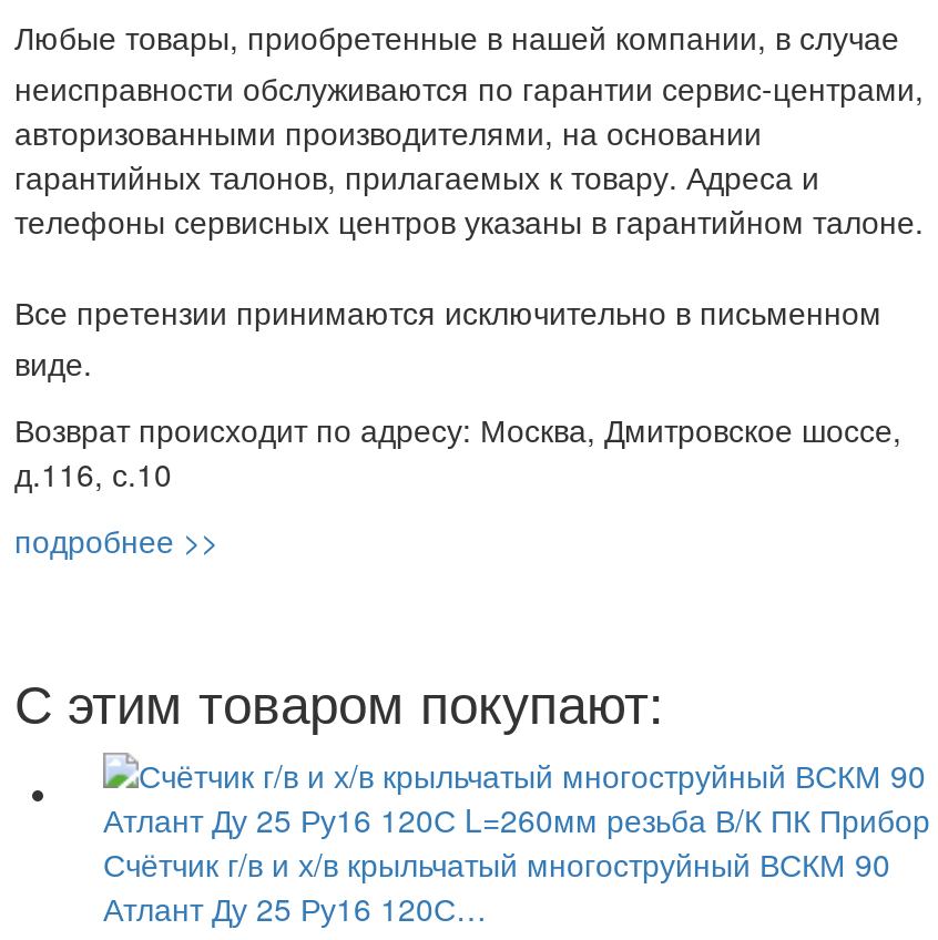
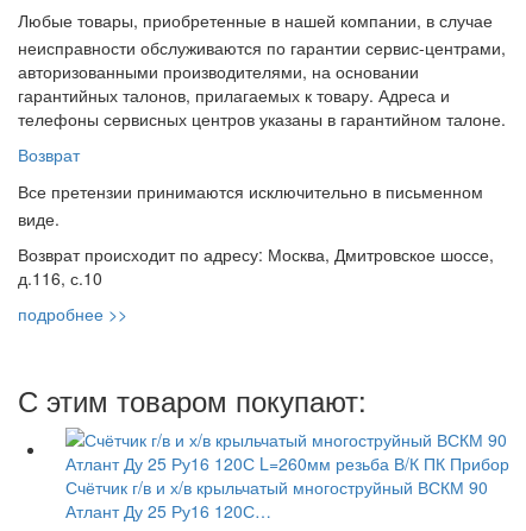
+ Возврат
